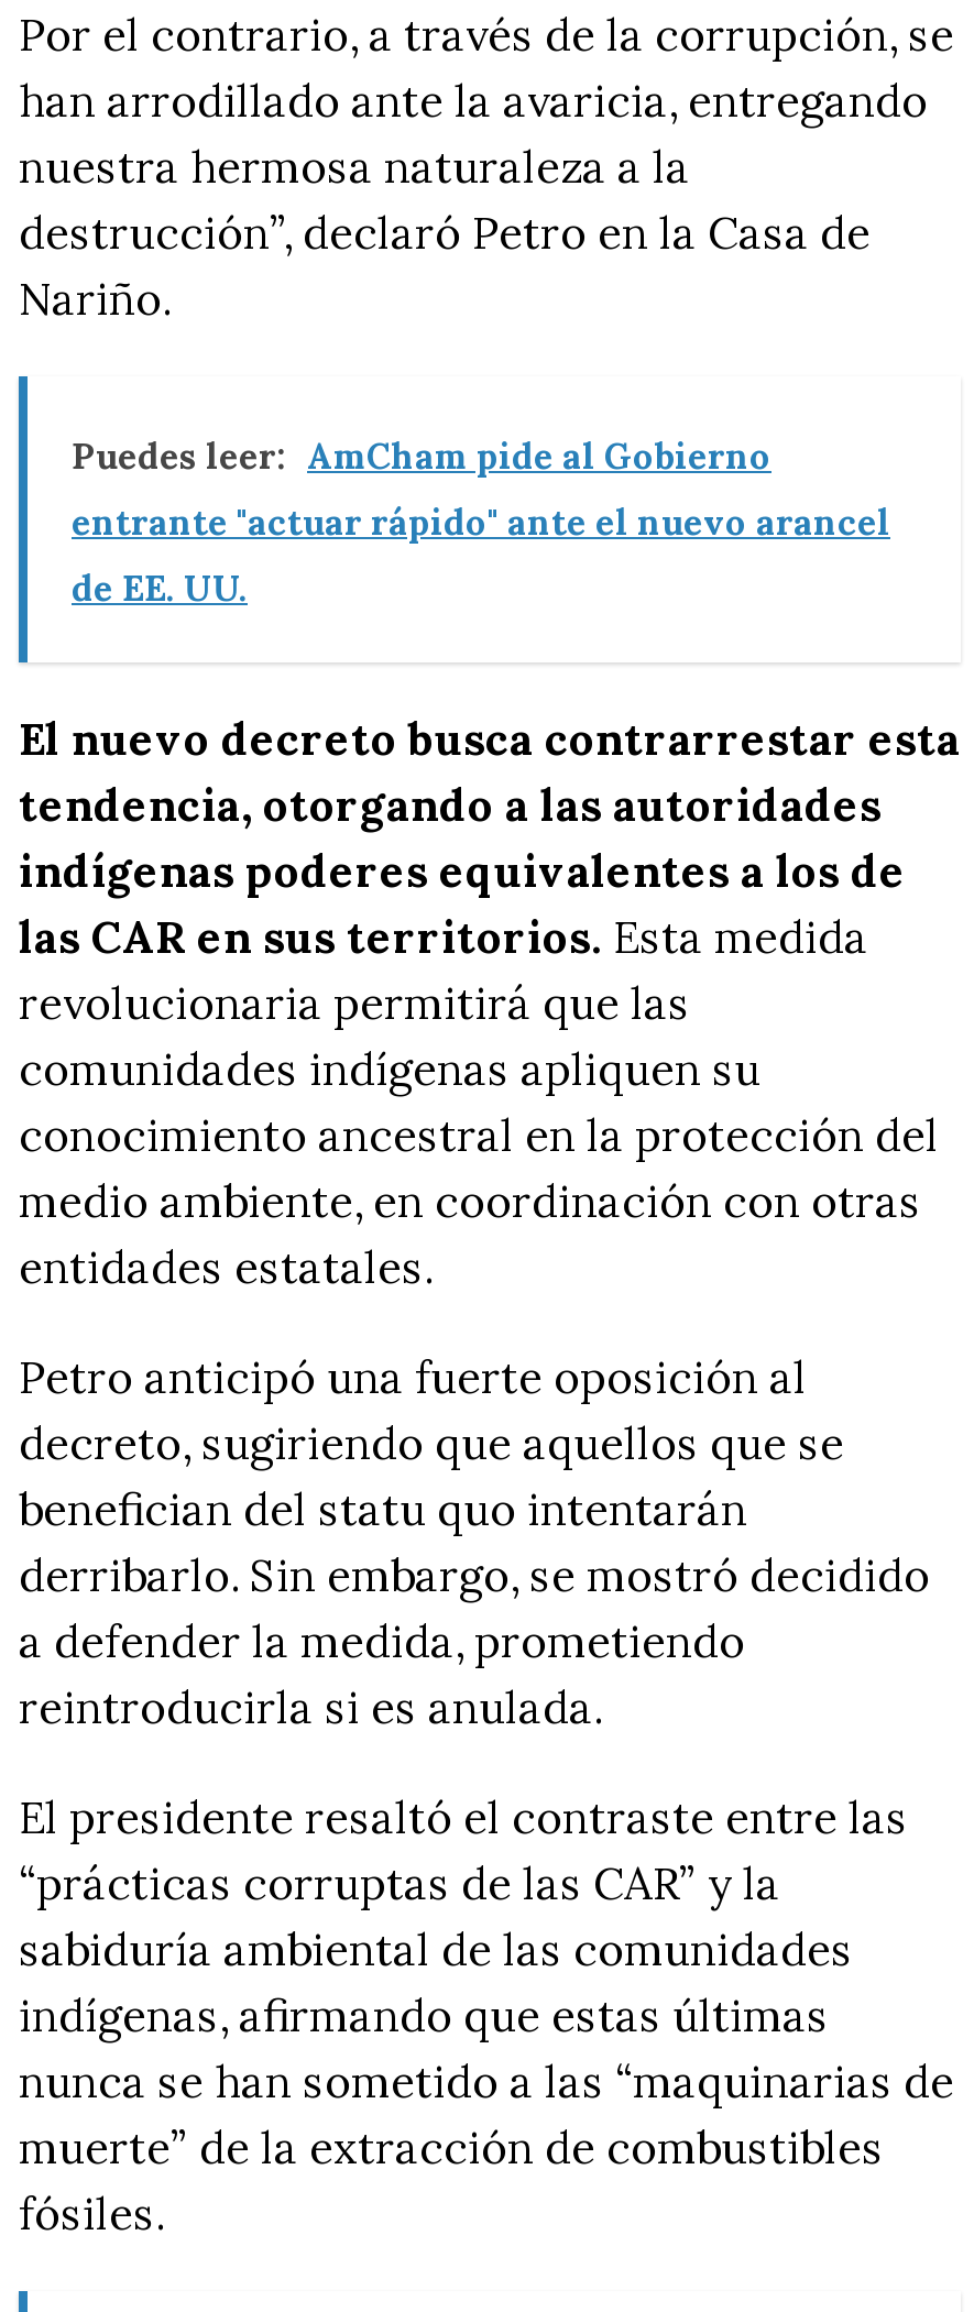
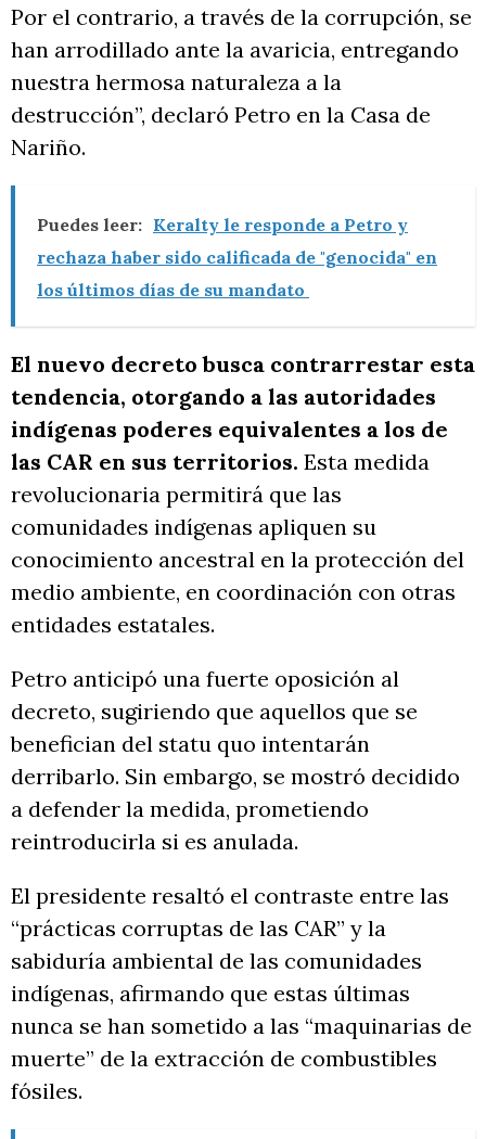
- Puedes leer: AmCham pide al Gobierno
+ Puedes leer: Keralty le responde a Petro y

- entrante "actuar rápido" ante el nuevo arancel
+ rechaza haber sido calificada de "genocida" en

- de EE. UU.
+ los últimos días de su mandato
